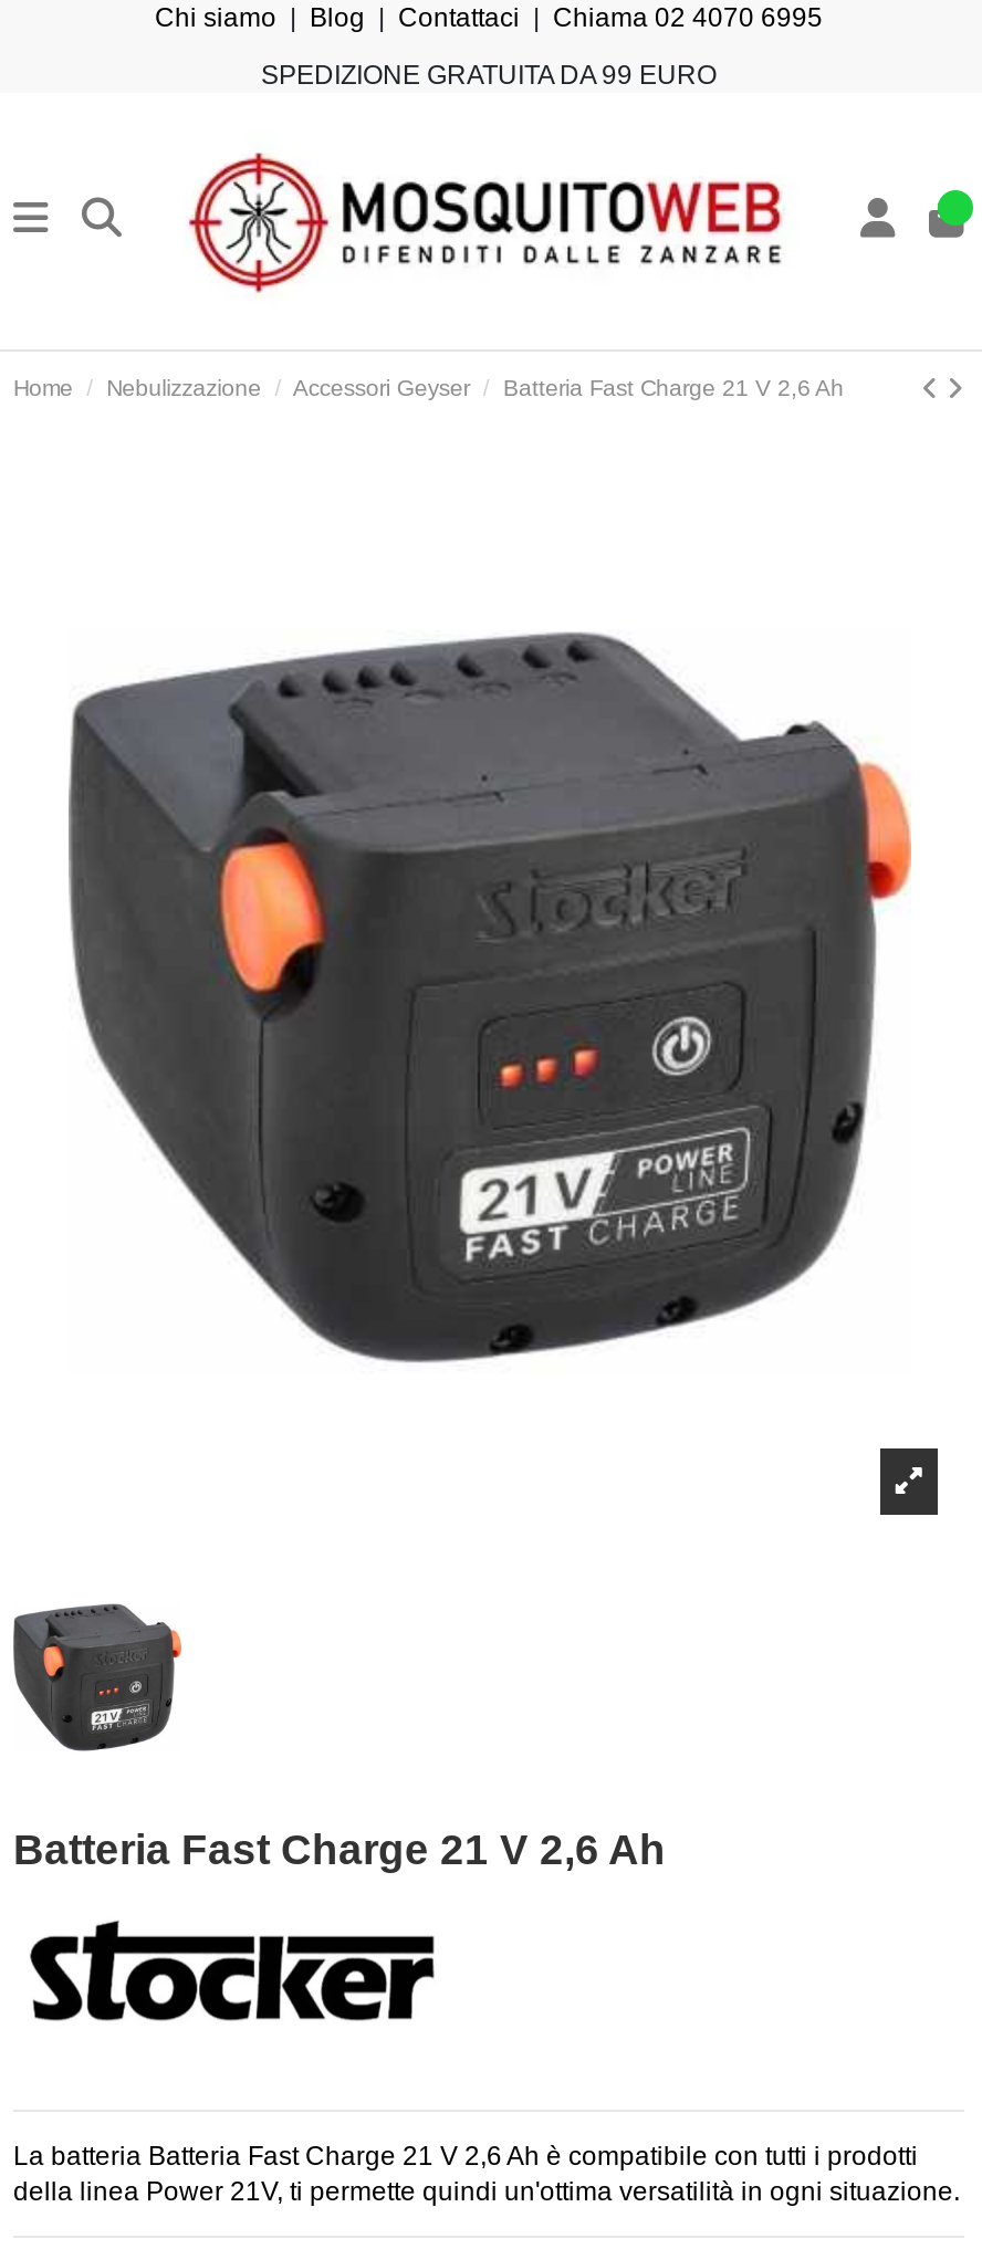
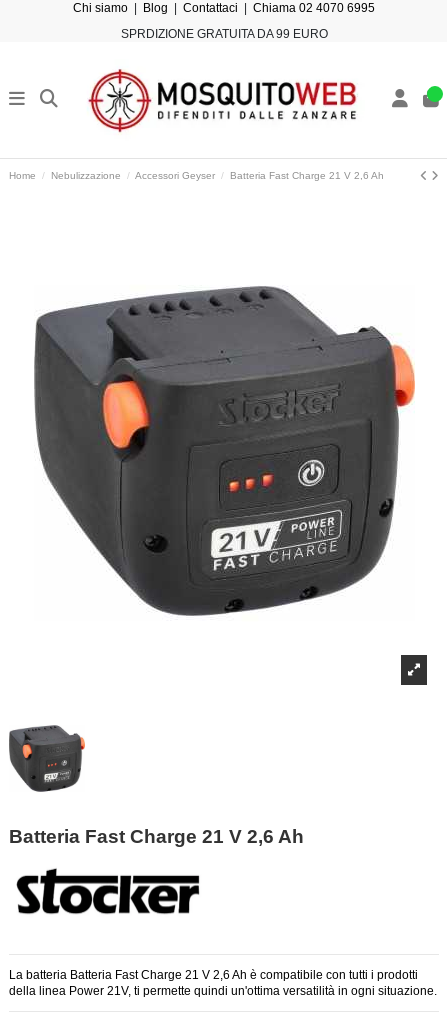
- SPEDIZIONE GRATUITA DA 99 EURO
+ SPRDIZIONE GRATUITA DA 99 EURO
